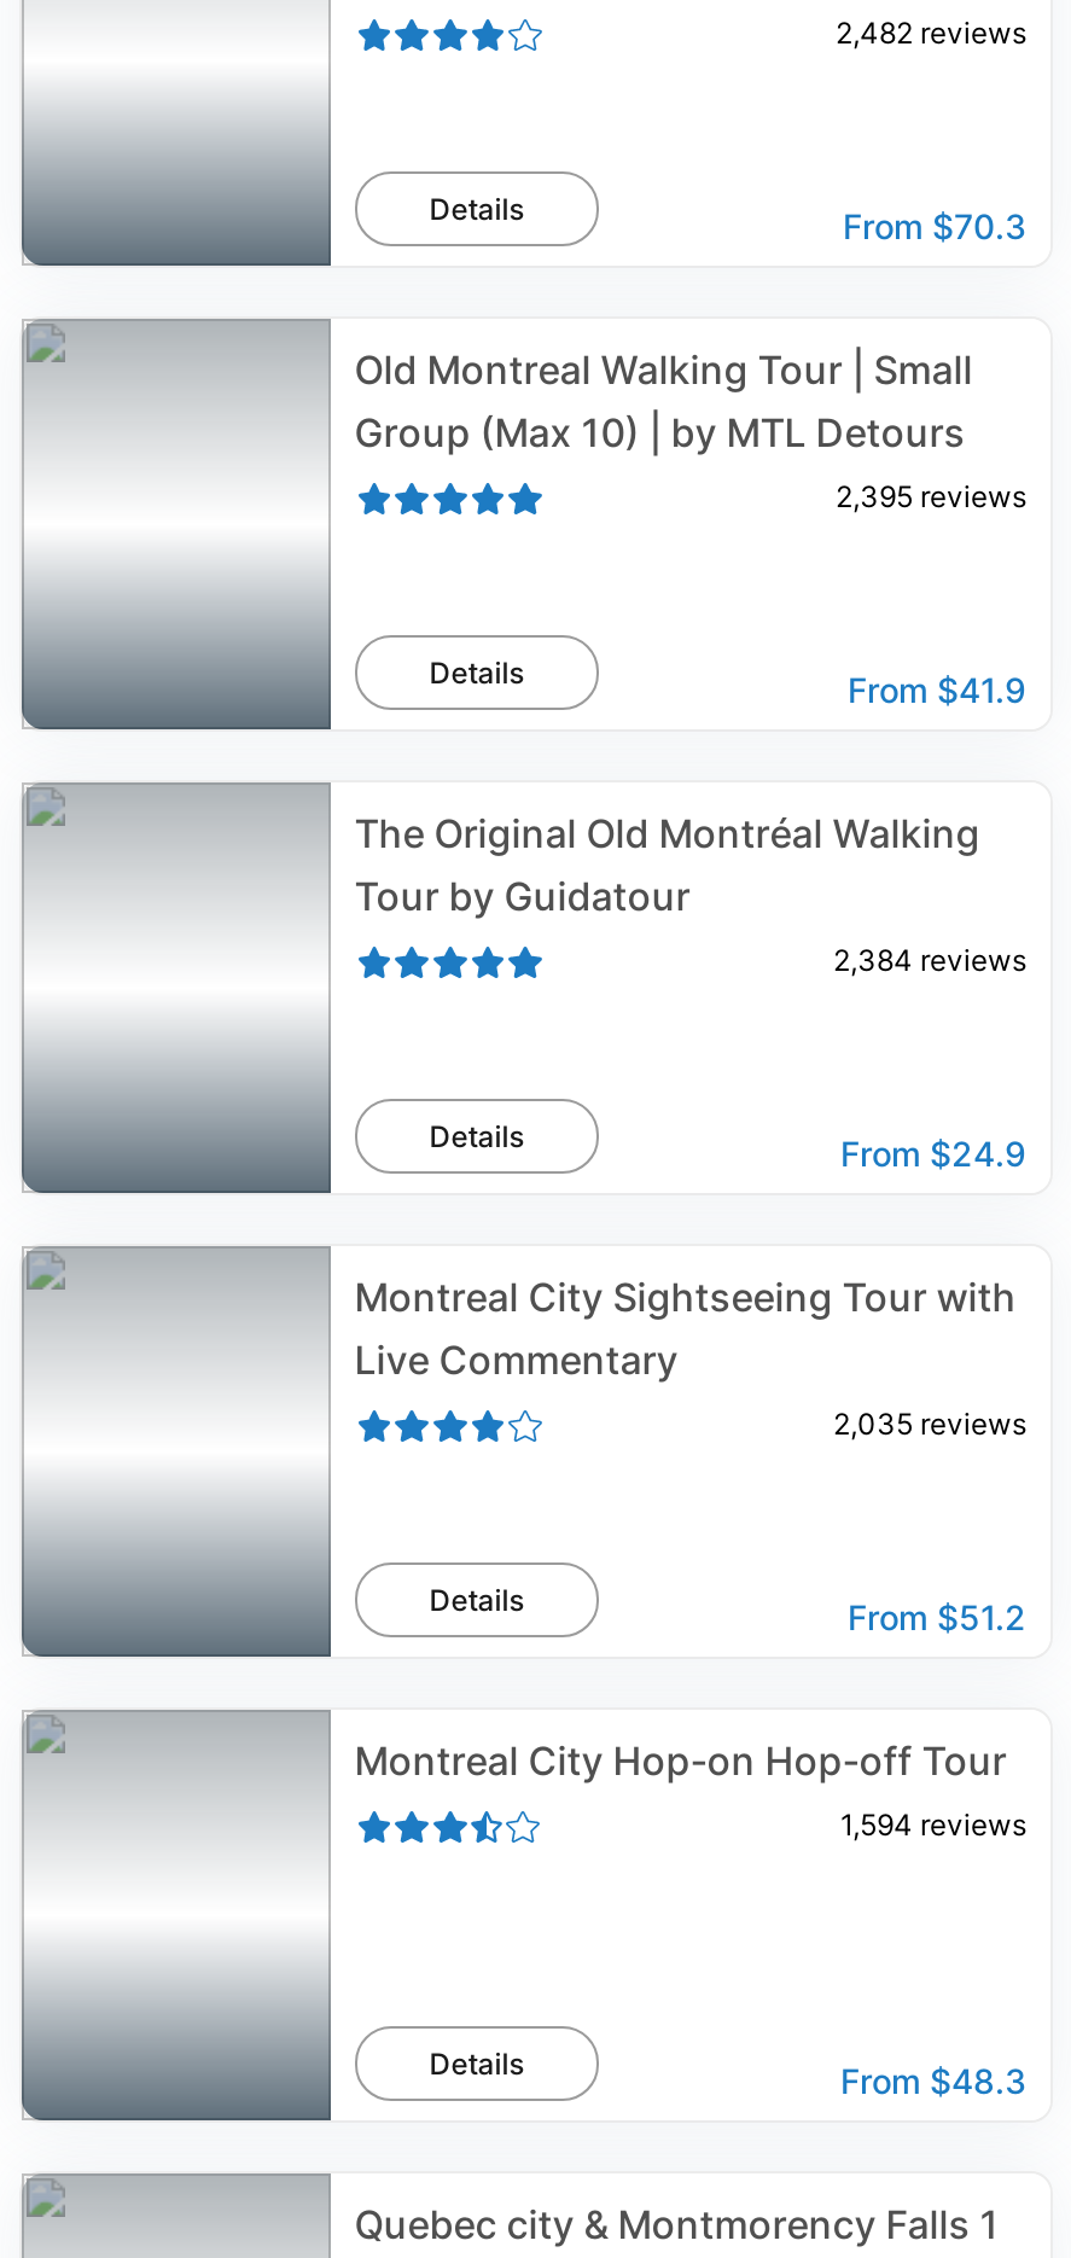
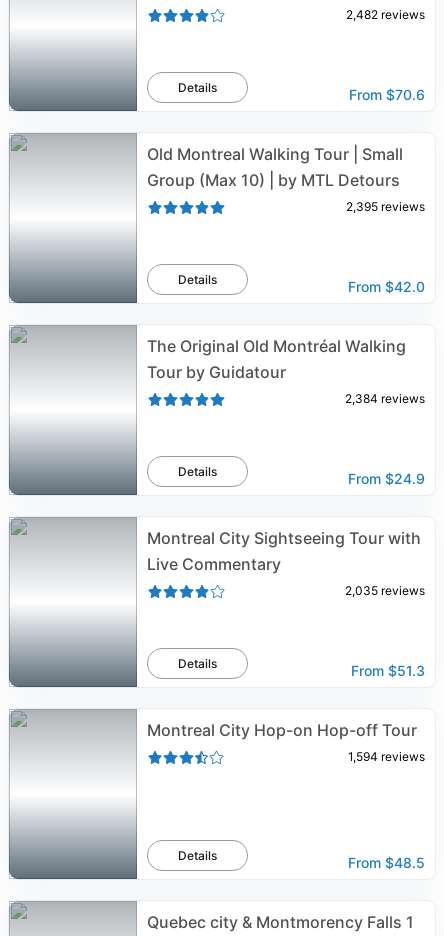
- From $70.3
+ From $70.6

- From $41.9
+ From $42.0

- From $51.2
+ From $51.3

- From $48.3
+ From $48.5
